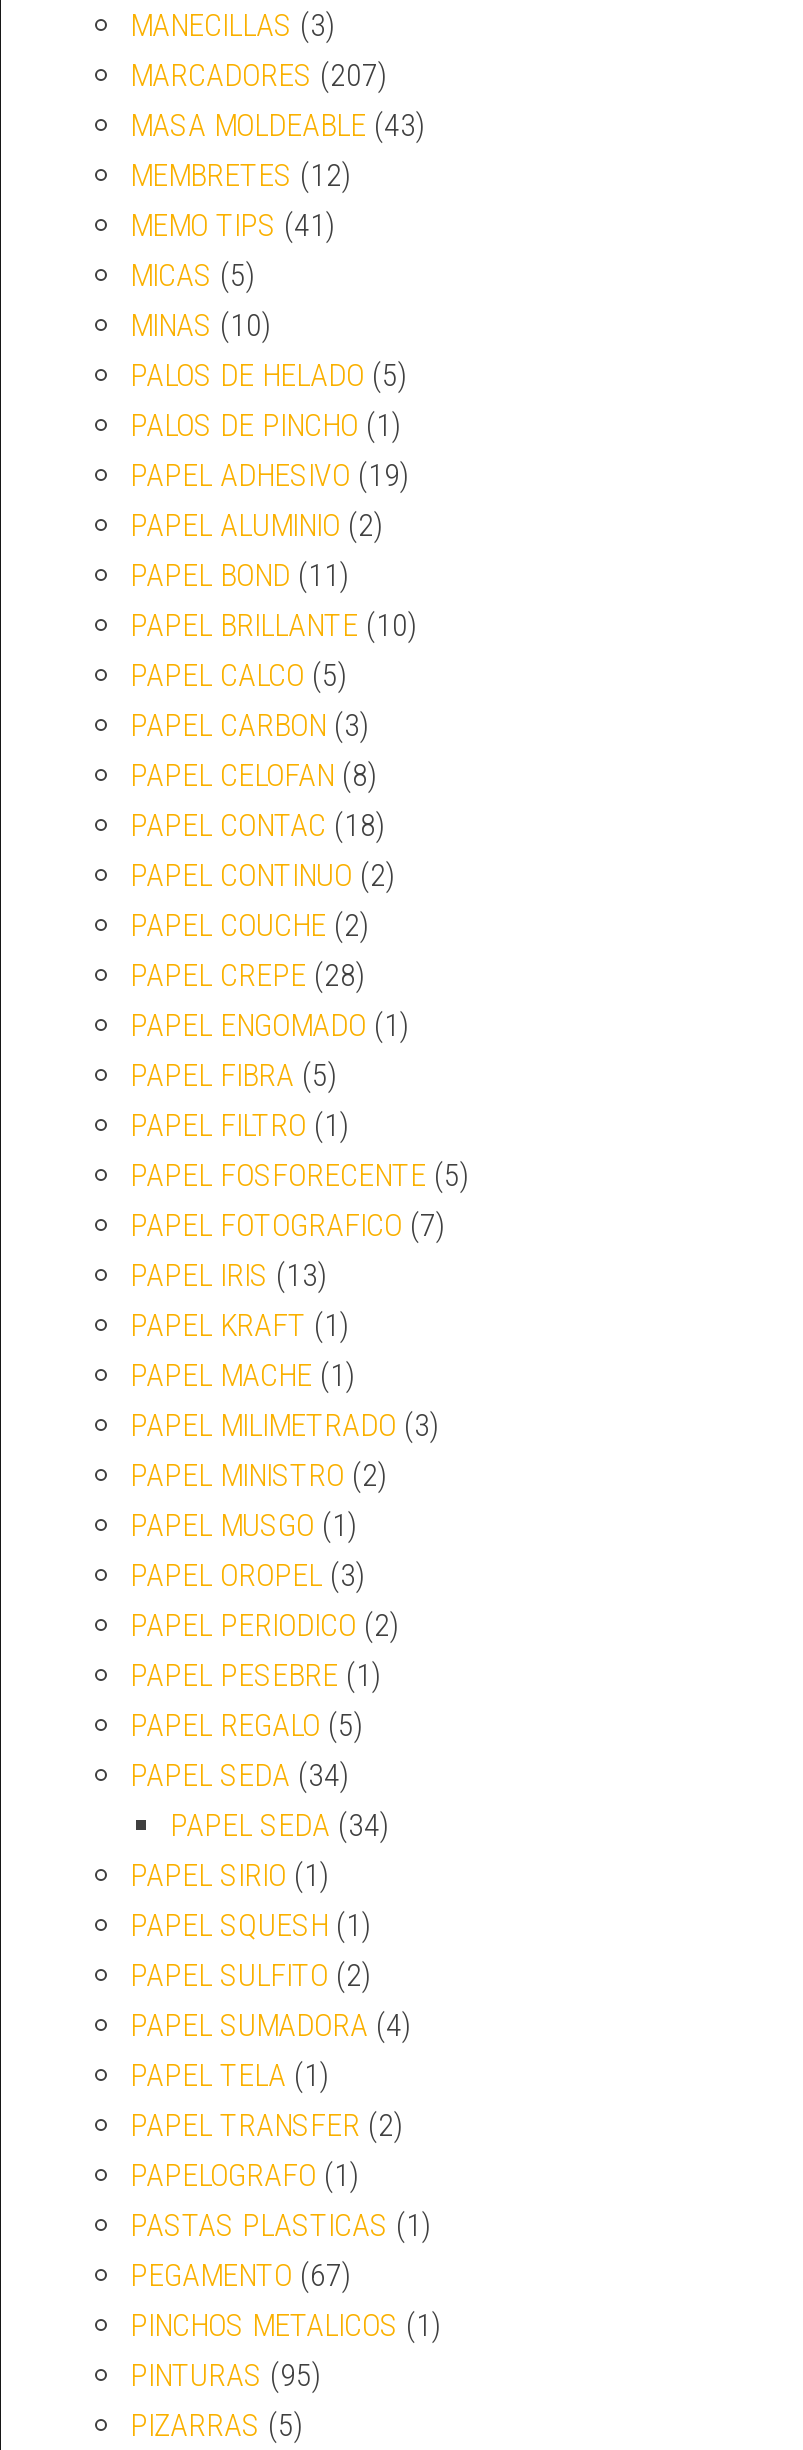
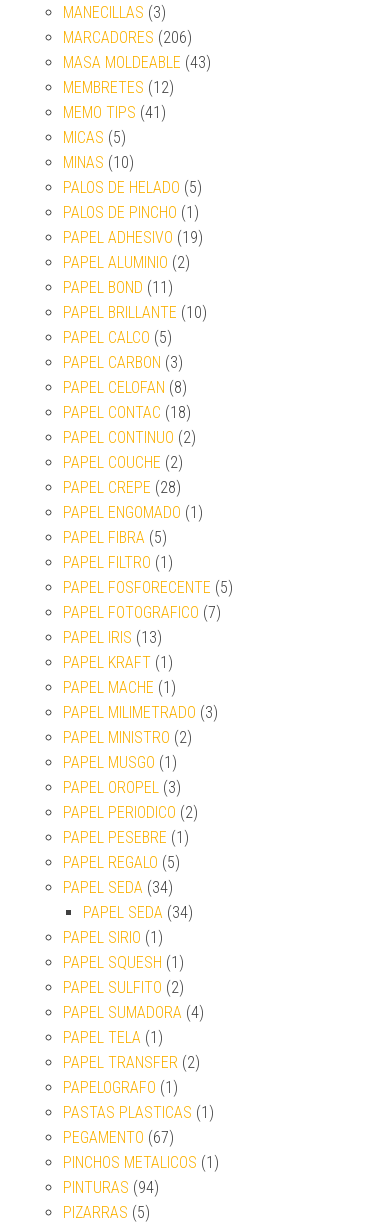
- MARCADORES (207)
+ MARCADORES (206)

- PINTURAS (95)
+ PINTURAS (94)
